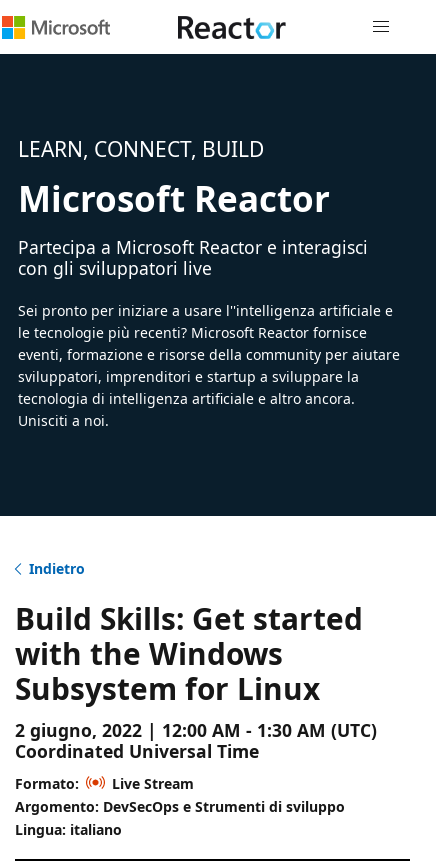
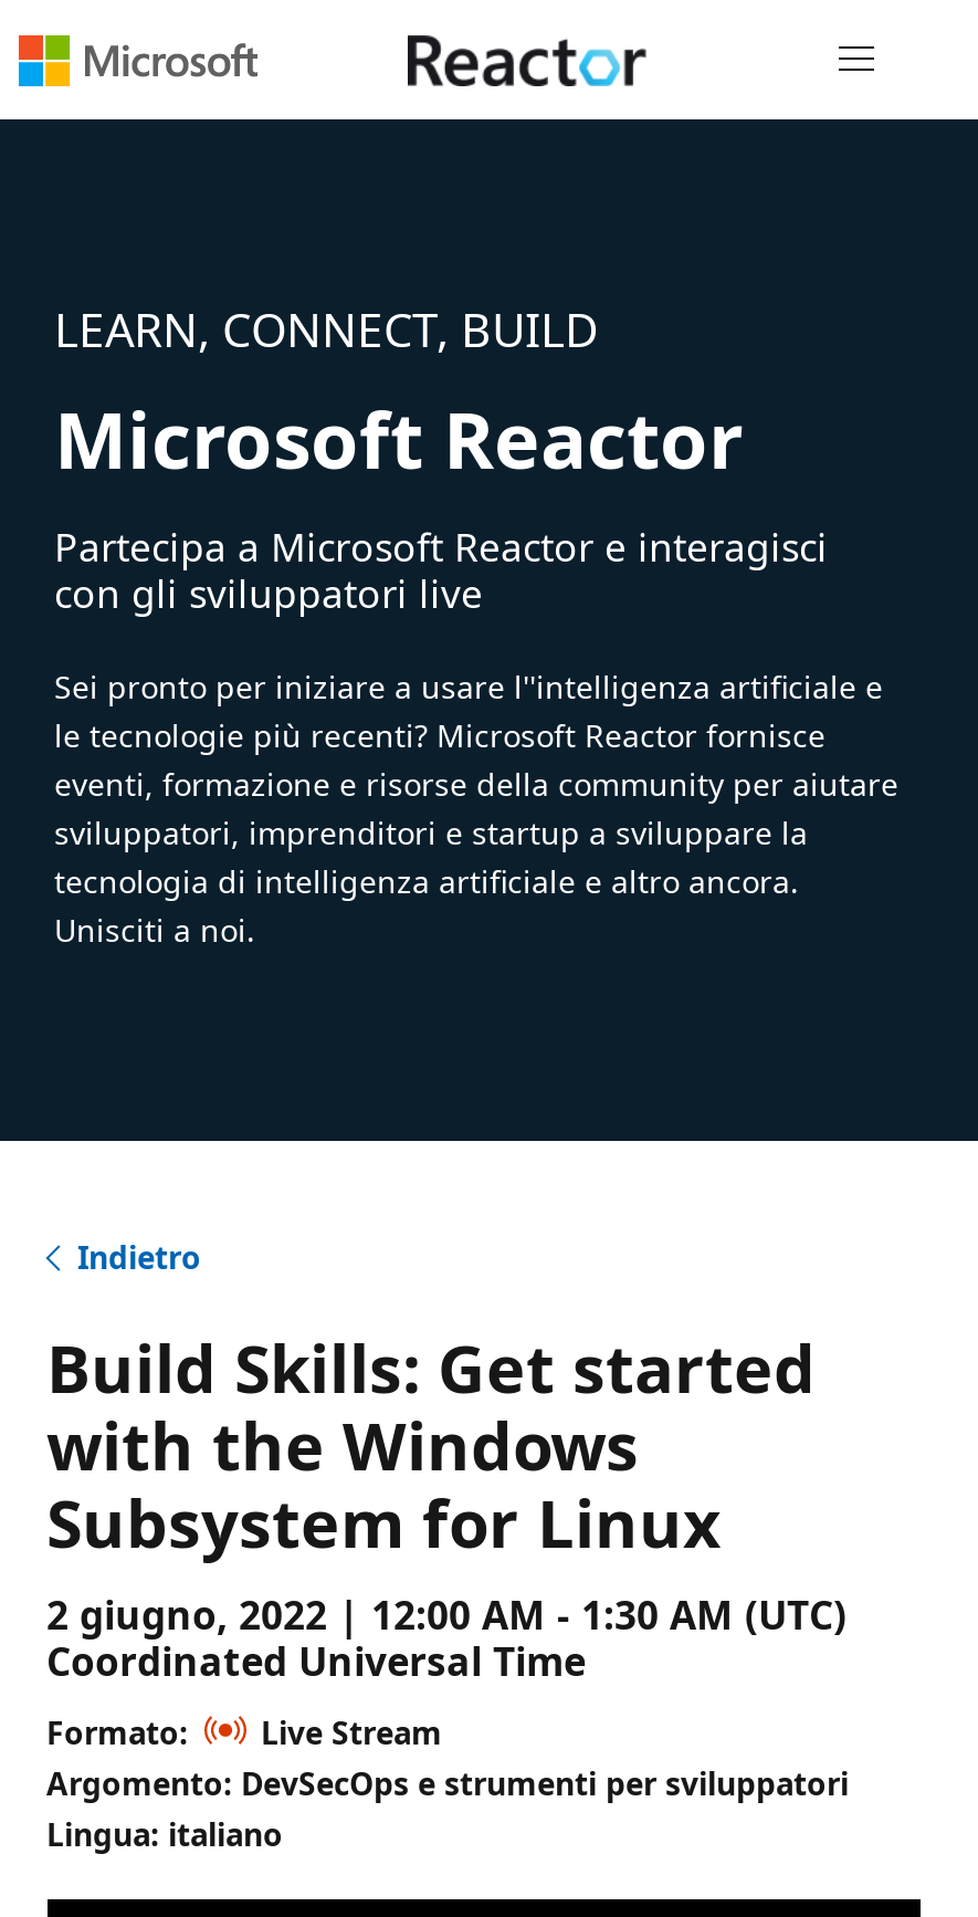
- Argomento: DevSecOps e Strumenti di sviluppo
+ Argomento: DevSecOps e strumenti per sviluppatori
